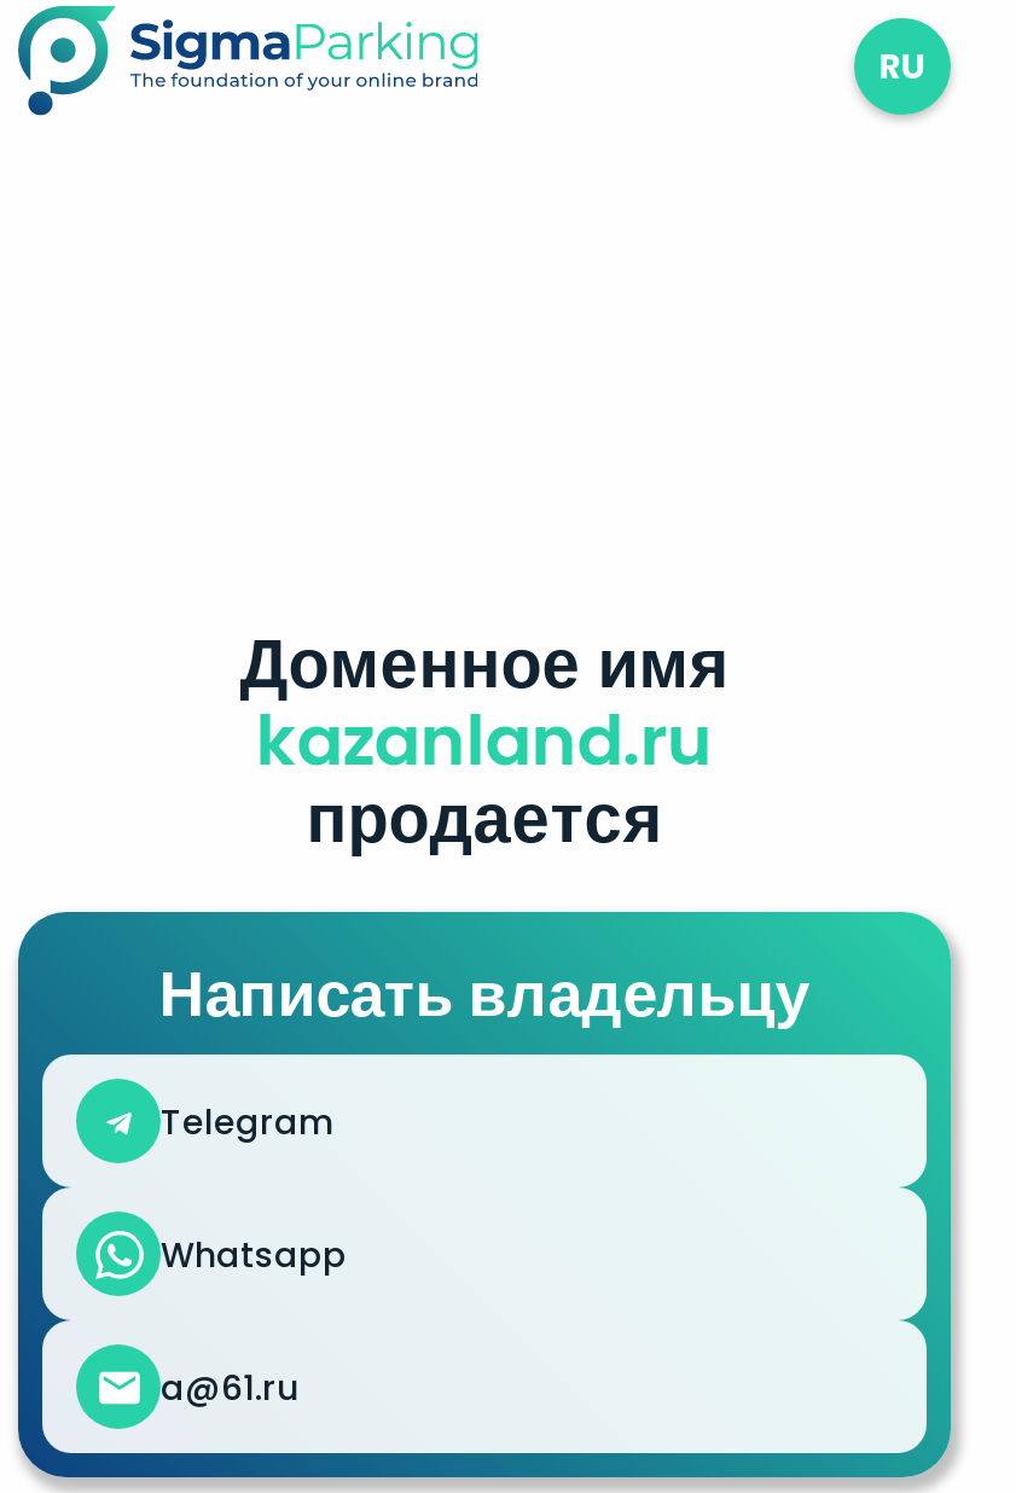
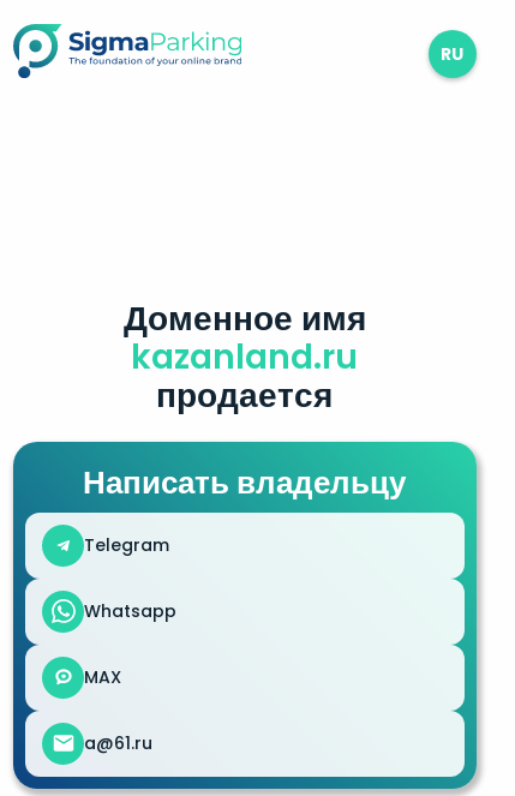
moved up: Доменное имя | kazanland.ru | продается | Написать владельцу | Telegram | Whatsapp

+ MAX
